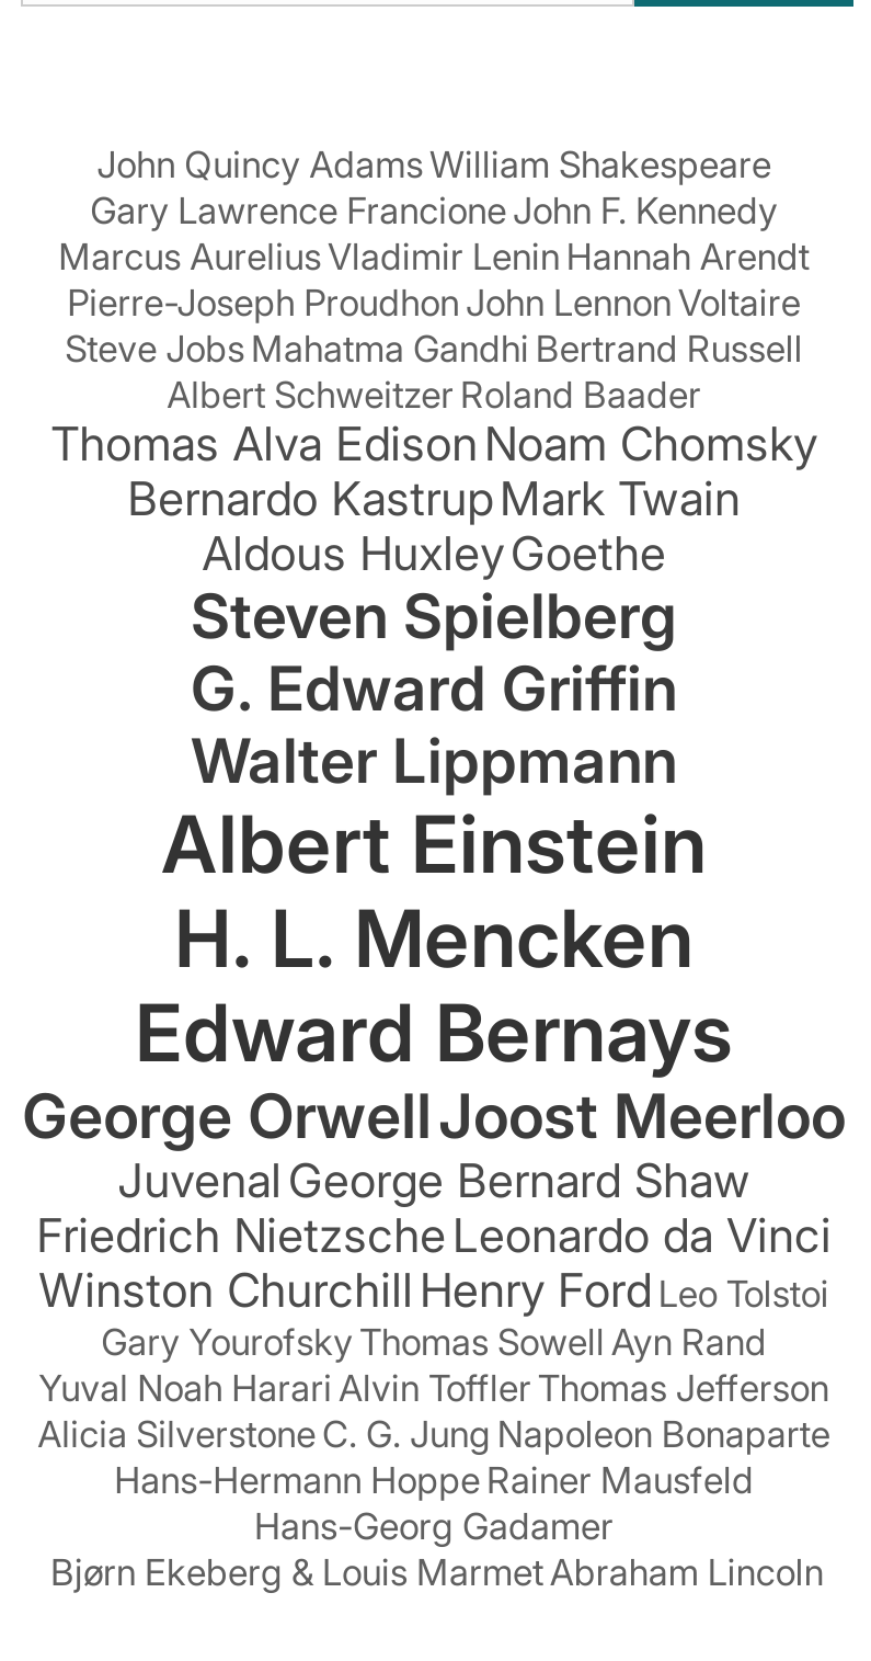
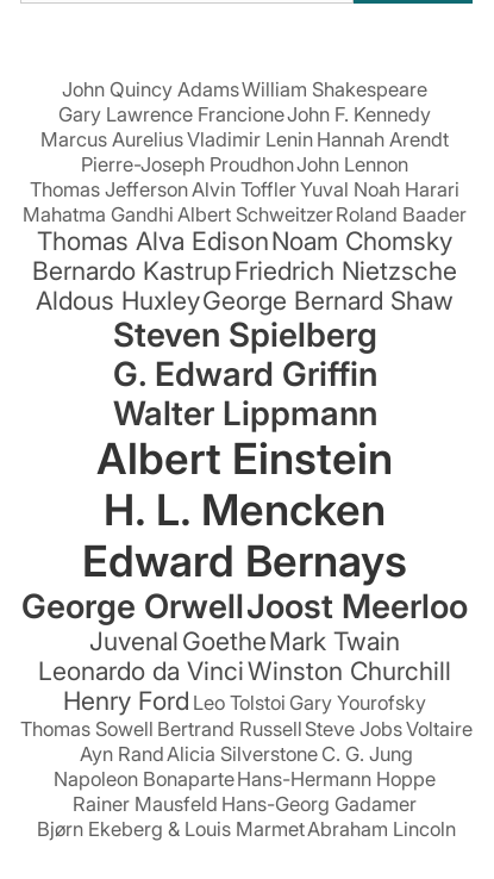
- Pierre-Joseph Proudhon John Lennon Voltaire
- Steve Jobs Mahatma Gandhi Bertrand Russell
- Albert Schweitzer Roland Baader
+ Pierre-Joseph Proudhon John Lennon
+ Thomas Jefferson Alvin Toffler Yuval Noah Harari
+ Mahatma Gandhi Albert Schweitzer Roland Baader

- Bernardo Kastrup Mark Twain
- Aldous Huxley Goethe
+ Bernardo Kastrup Friedrich Nietzsche
+ Aldous Huxley George Bernard Shaw

- Juvenal George Bernard Shaw
- Friedrich Nietzsche Leonardo da Vinci
- Winston Churchill Henry Ford Leo Tolstoi
- Gary Yourofsky Thomas Sowell Ayn Rand
- Yuval Noah Harari Alvin Toffler Thomas Jefferson
- Alicia Silverstone C. G. Jung Napoleon Bonaparte
- Hans-Hermann Hoppe Rainer Mausfeld
- Hans-Georg Gadamer
+ Juvenal Goethe Mark Twain
+ Leonardo da Vinci Winston Churchill
+ Henry Ford Leo Tolstoi Gary Yourofsky
+ Thomas Sowell Bertrand Russell Steve Jobs Voltaire
+ Ayn Rand Alicia Silverstone C. G. Jung
+ Napoleon Bonaparte Hans-Hermann Hoppe
+ Rainer Mausfeld Hans-Georg Gadamer
